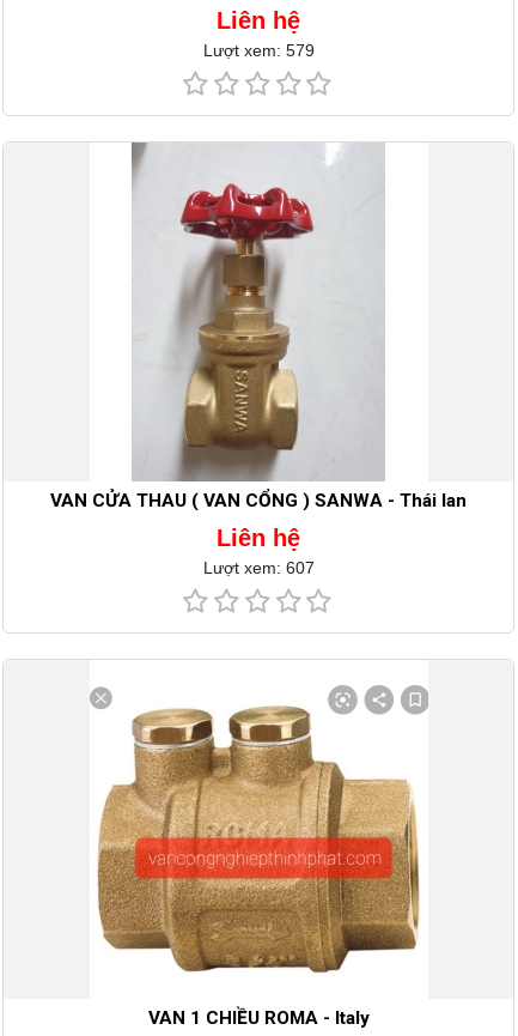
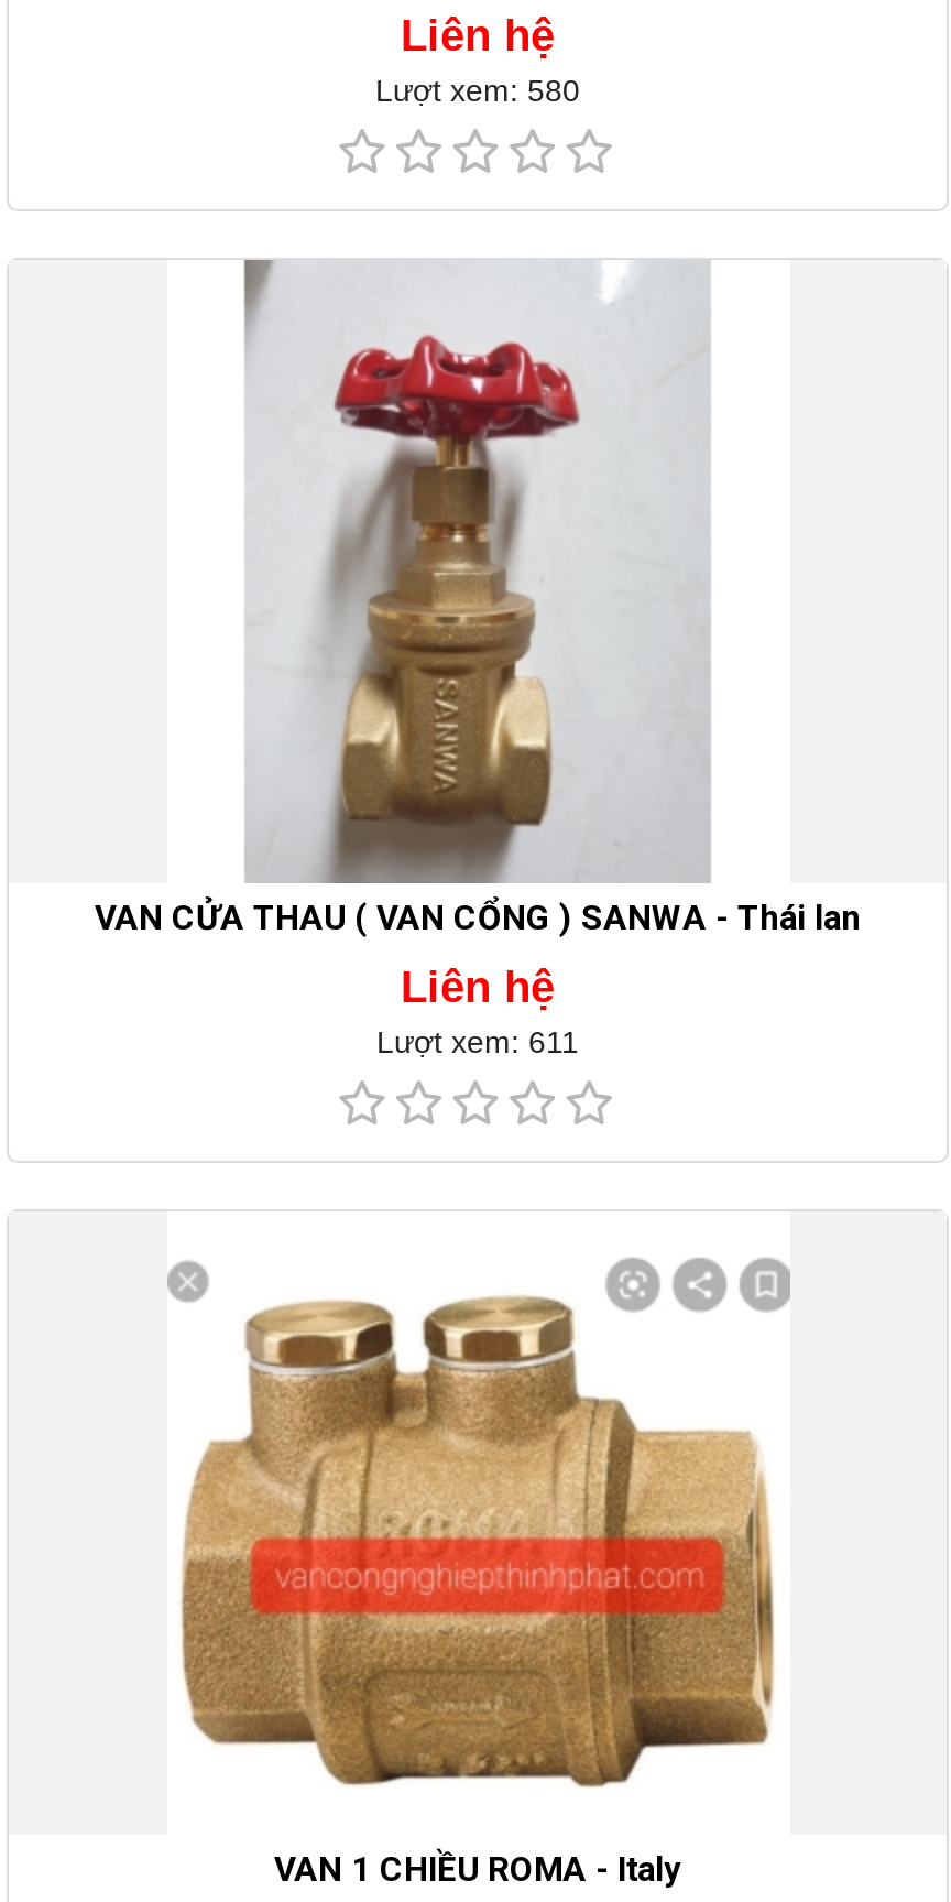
- Lượt xem: 579
+ Lượt xem: 580

- Lượt xem: 607
+ Lượt xem: 611
